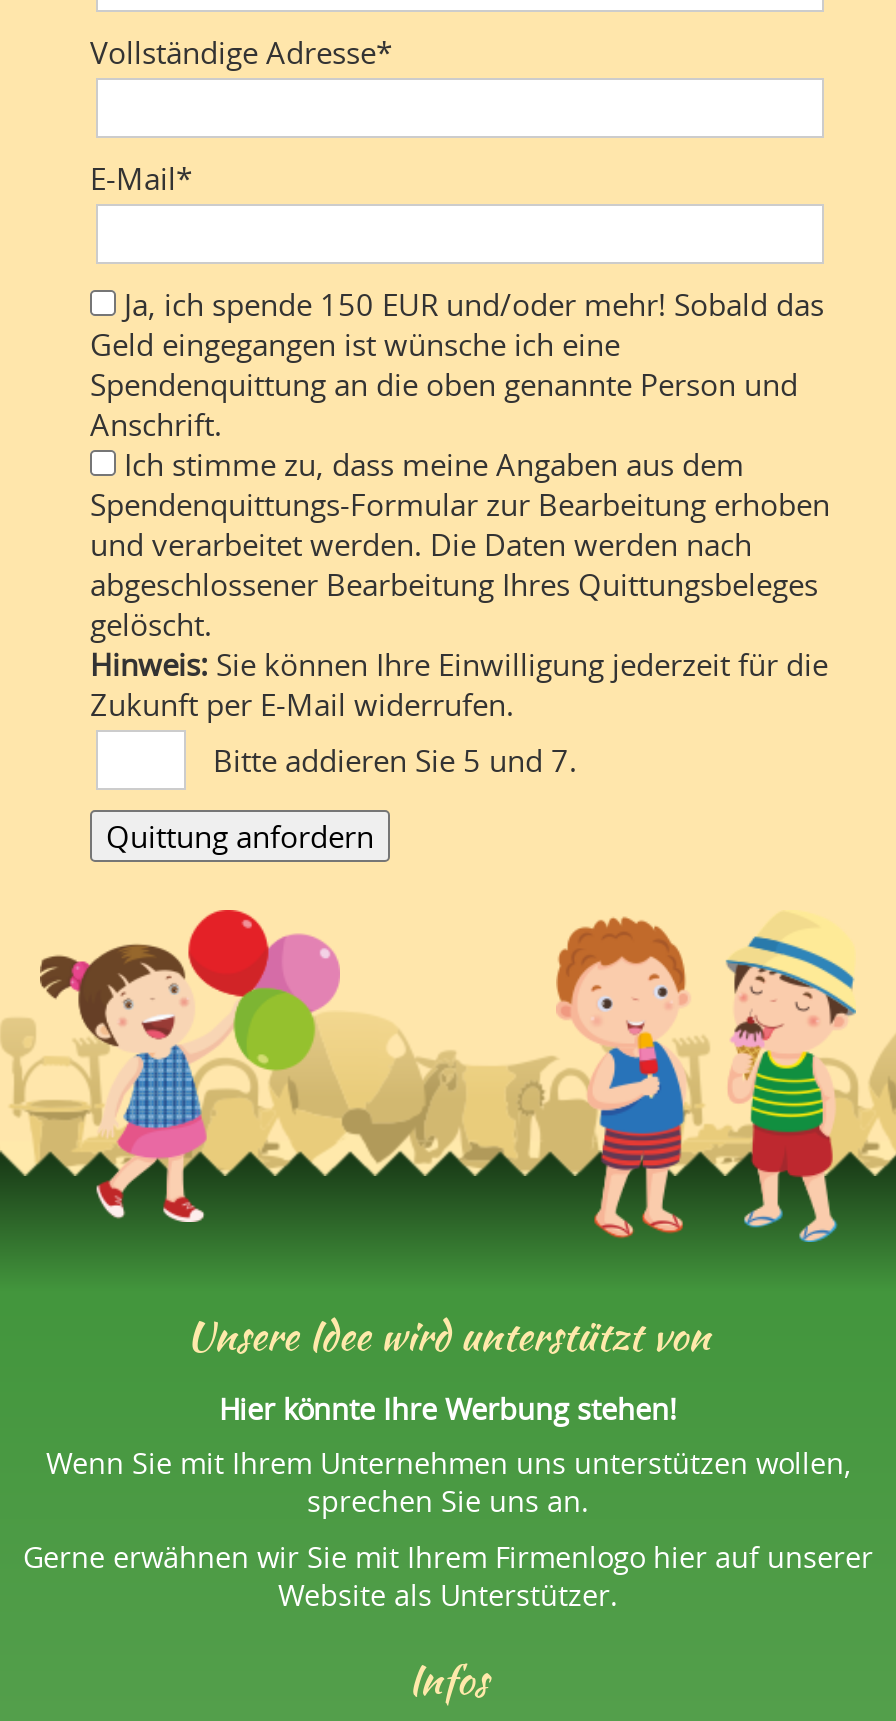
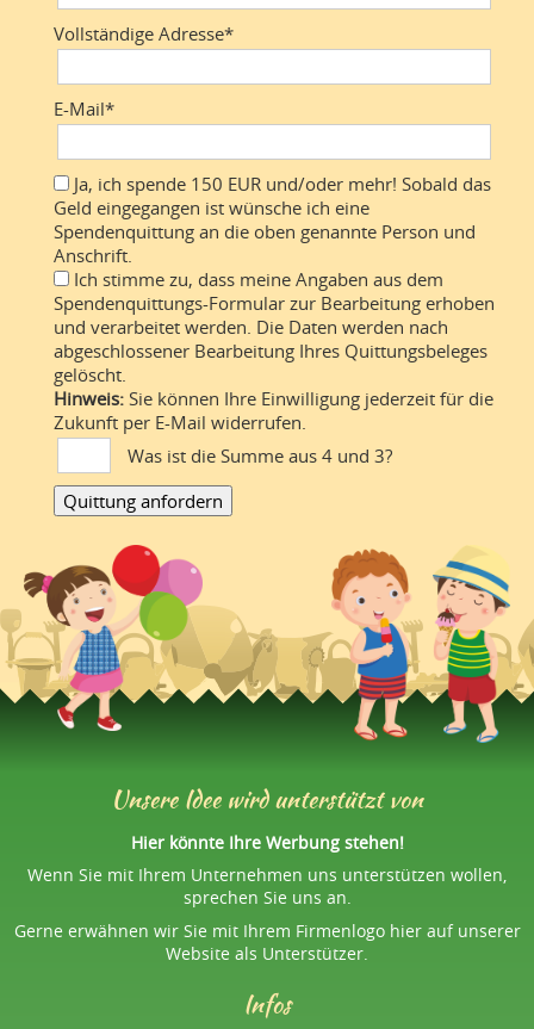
- Bitte addieren Sie 5 und 7.
+ Was ist die Summe aus 4 und 3?
